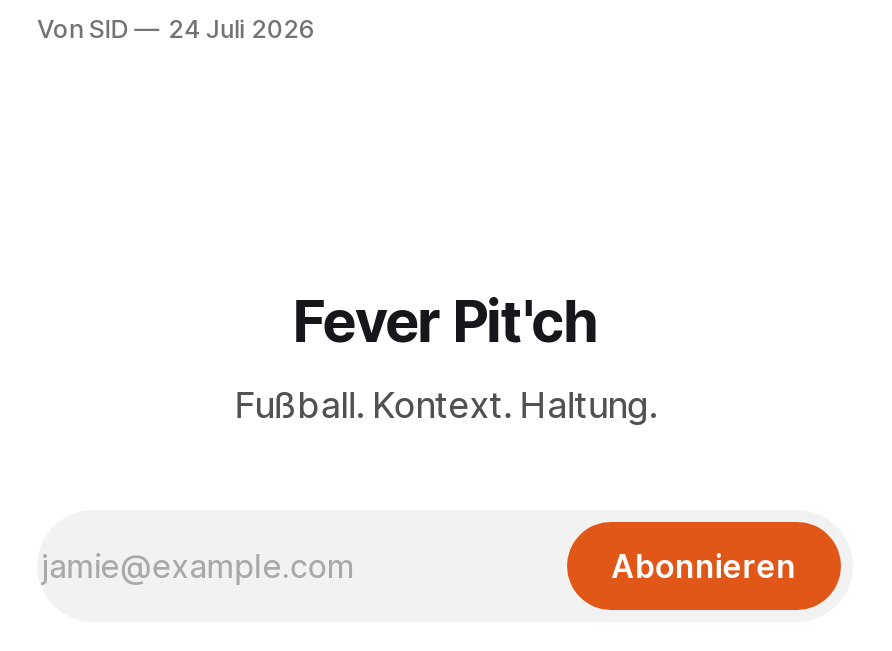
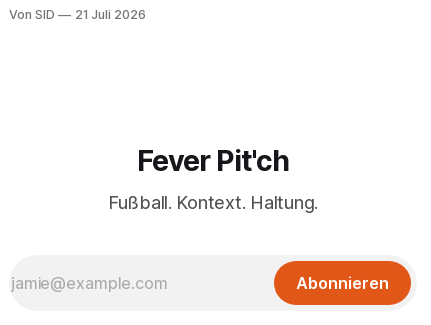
- Von SID 24 Juli 2026
+ Von SID 21 Juli 2026
